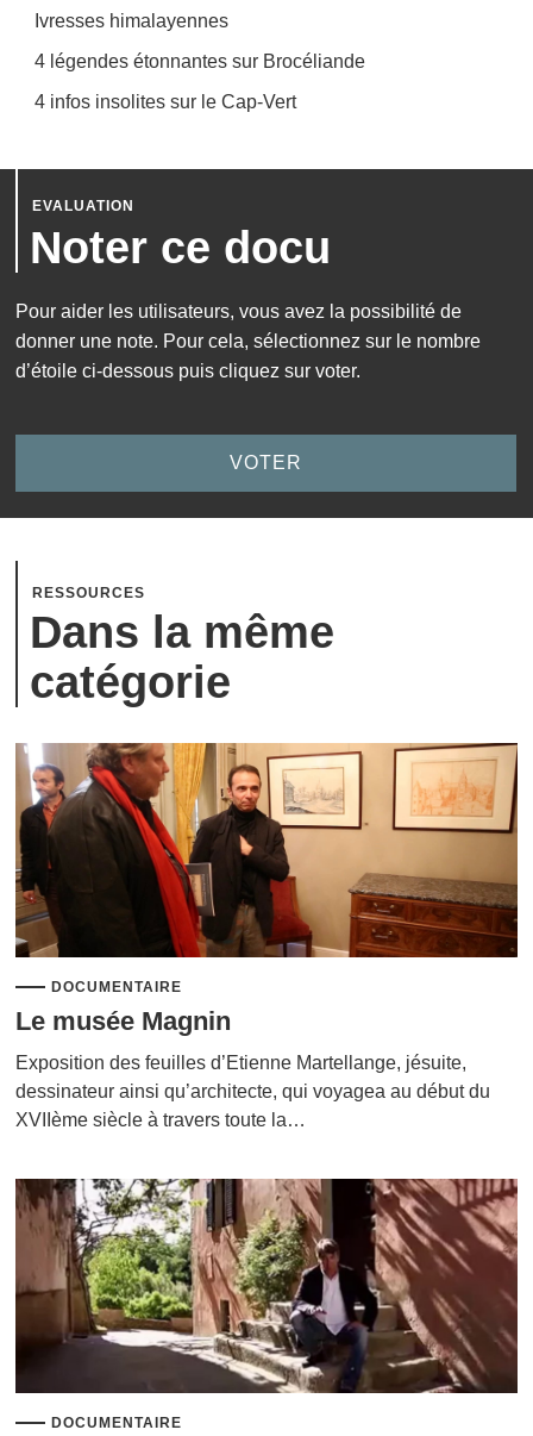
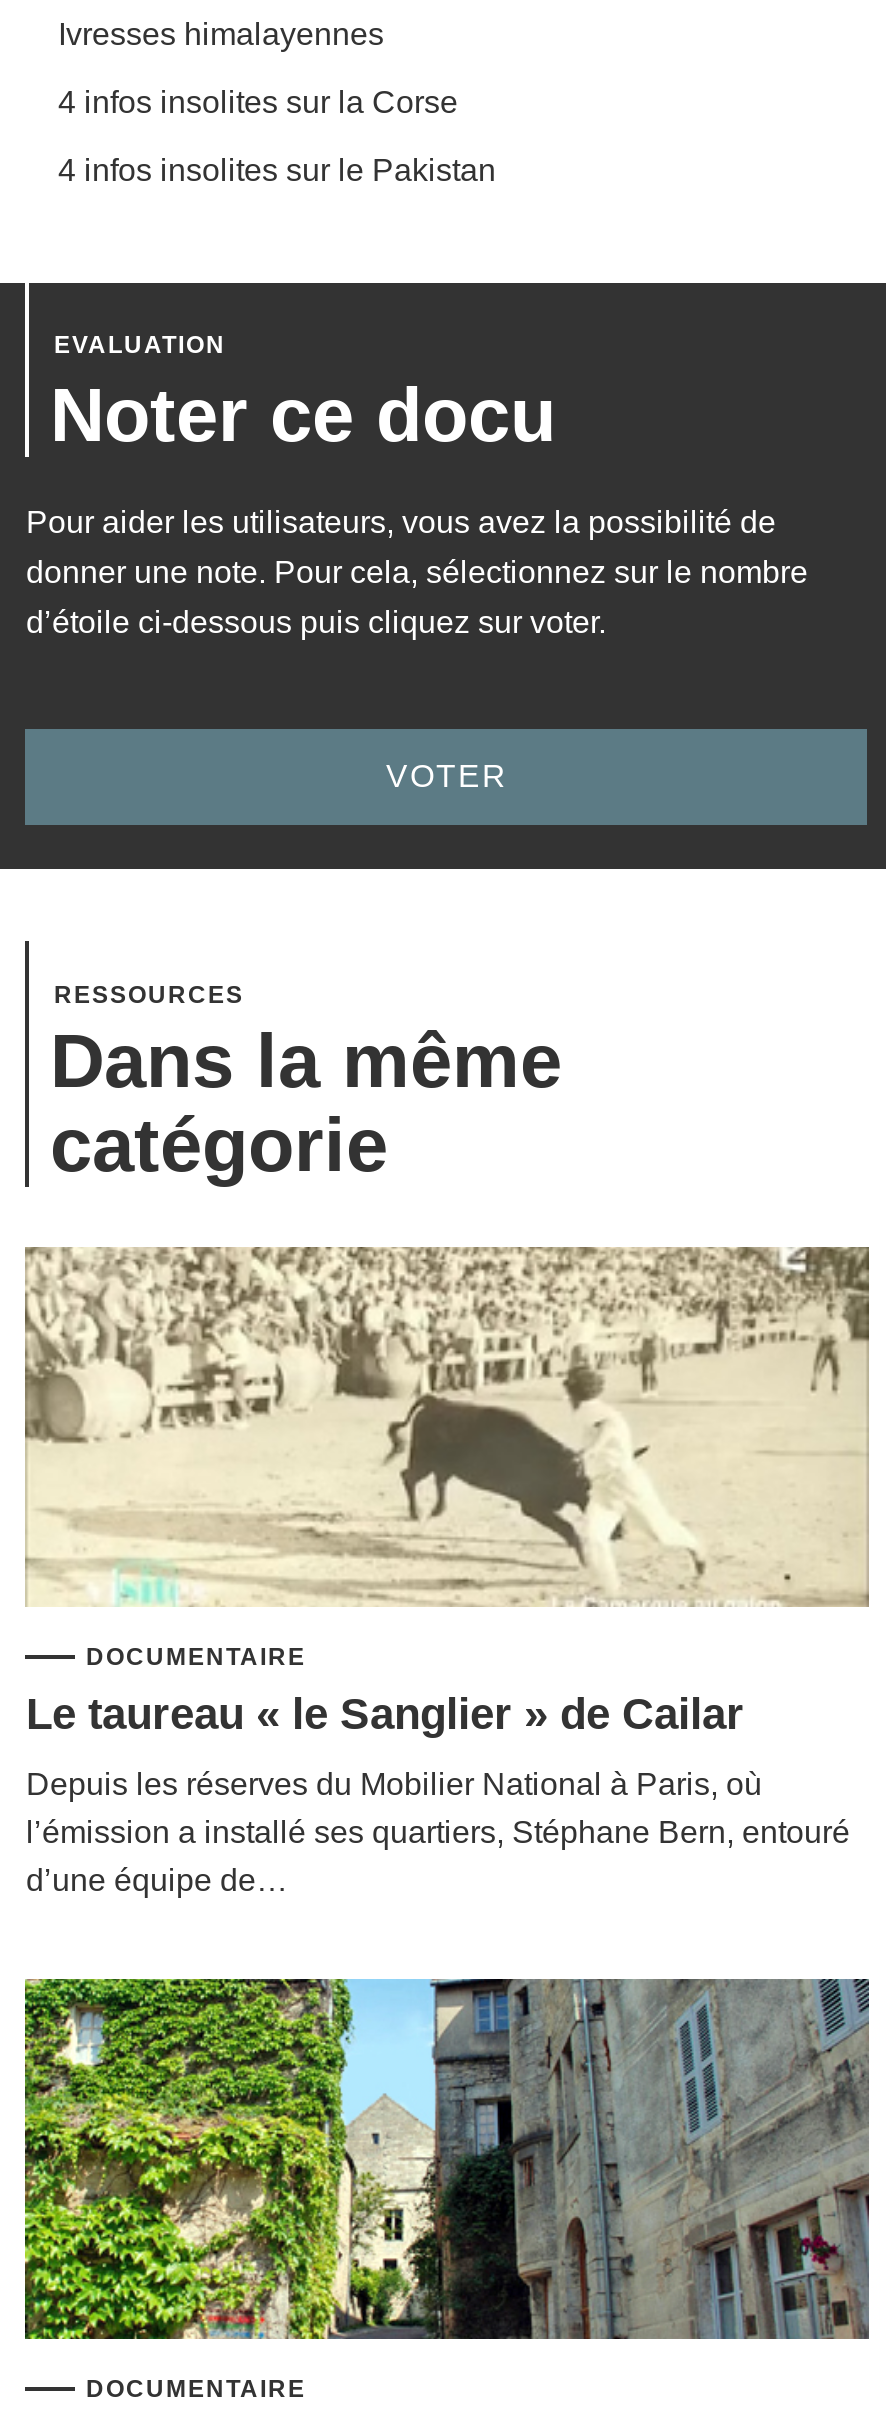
- 4 légendes étonnantes sur Brocéliande
+ 4 infos insolites sur la Corse

- 4 infos insolites sur le Cap-Vert
+ 4 infos insolites sur le Pakistan

- [image]
+ [image]

- Le musée Magnin
+ Le taureau « le Sanglier » de Cailar

- Exposition des feuilles d’Etienne Martellange, jésuite,
- dessinateur ainsi qu’architecte, qui voyagea au début du
- XVIIème siècle à travers toute la…
+ Depuis les réserves du Mobilier National à Paris, où
+ l’émission a installé ses quartiers, Stéphane Bern, entouré
+ d’une équipe de…

- [image]
+ [image]
